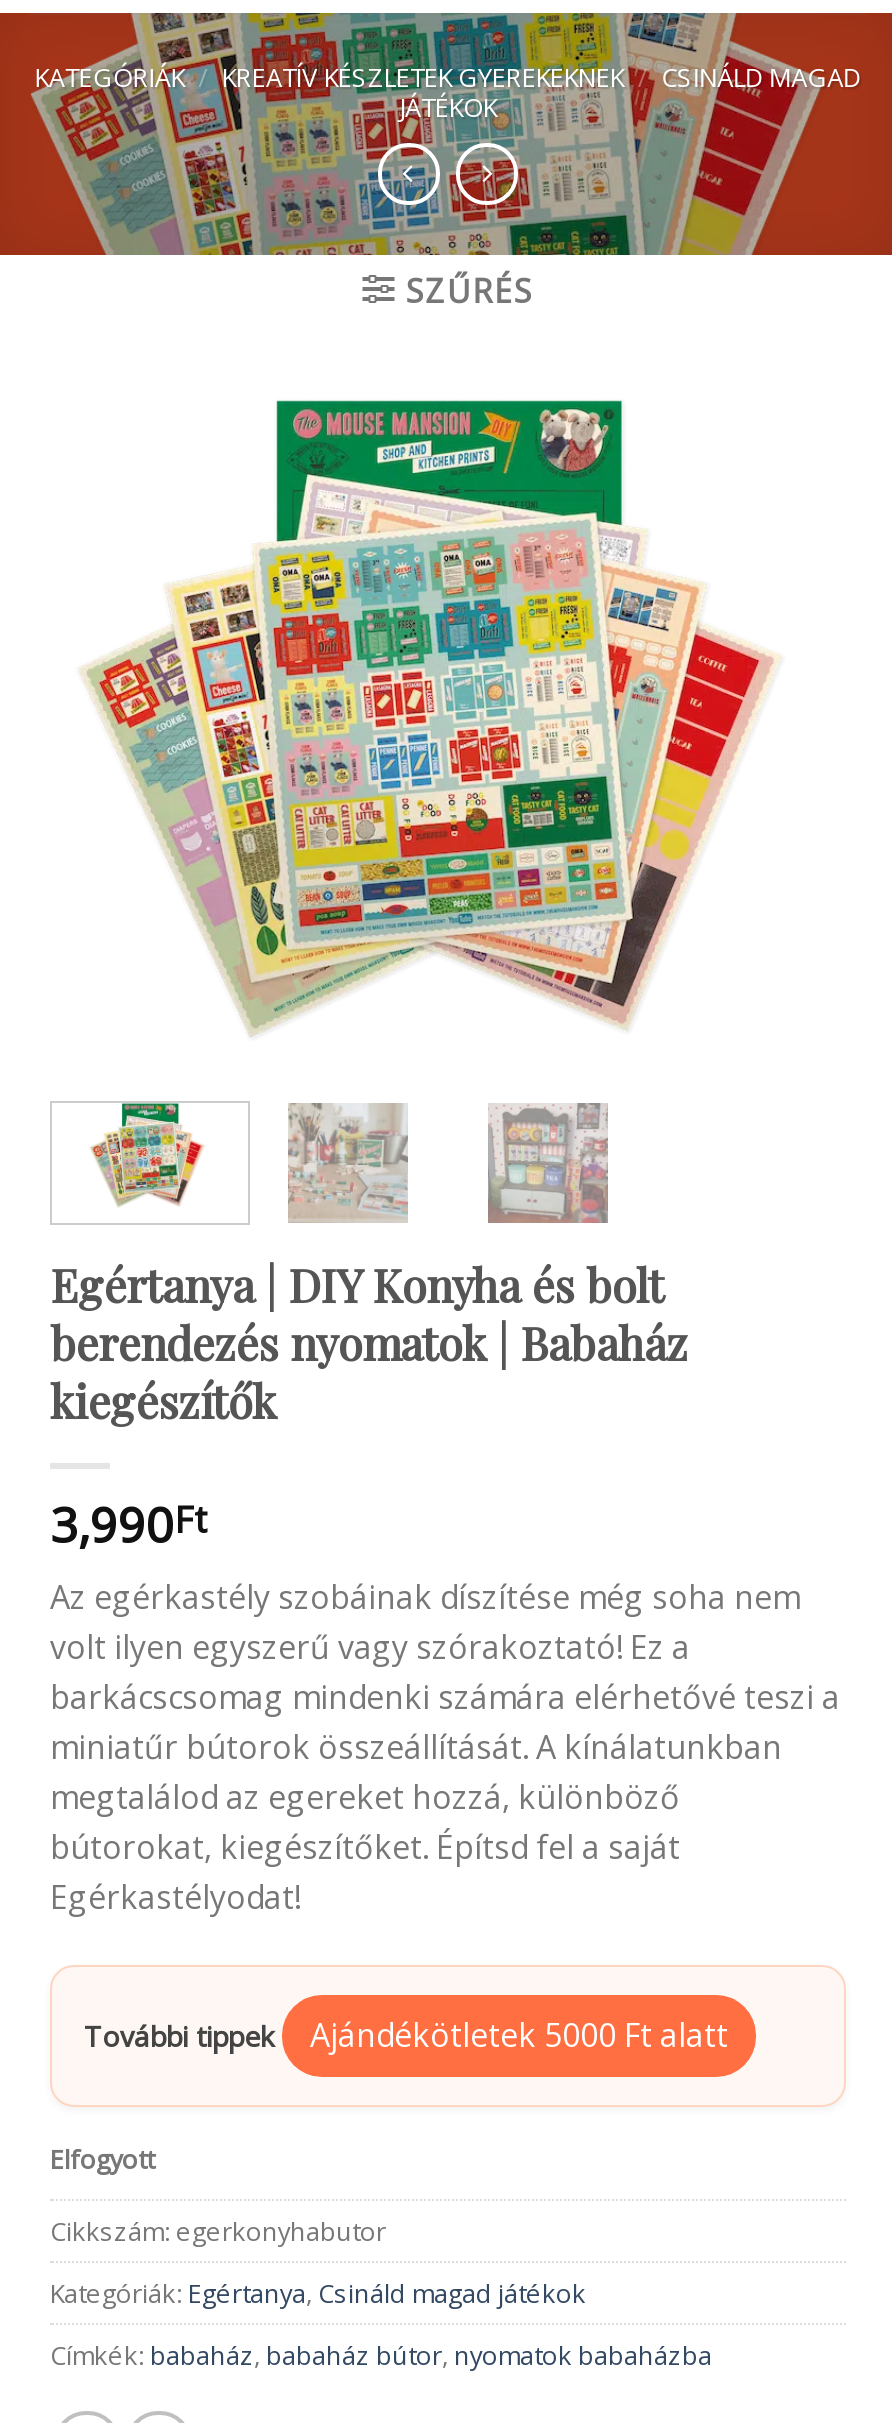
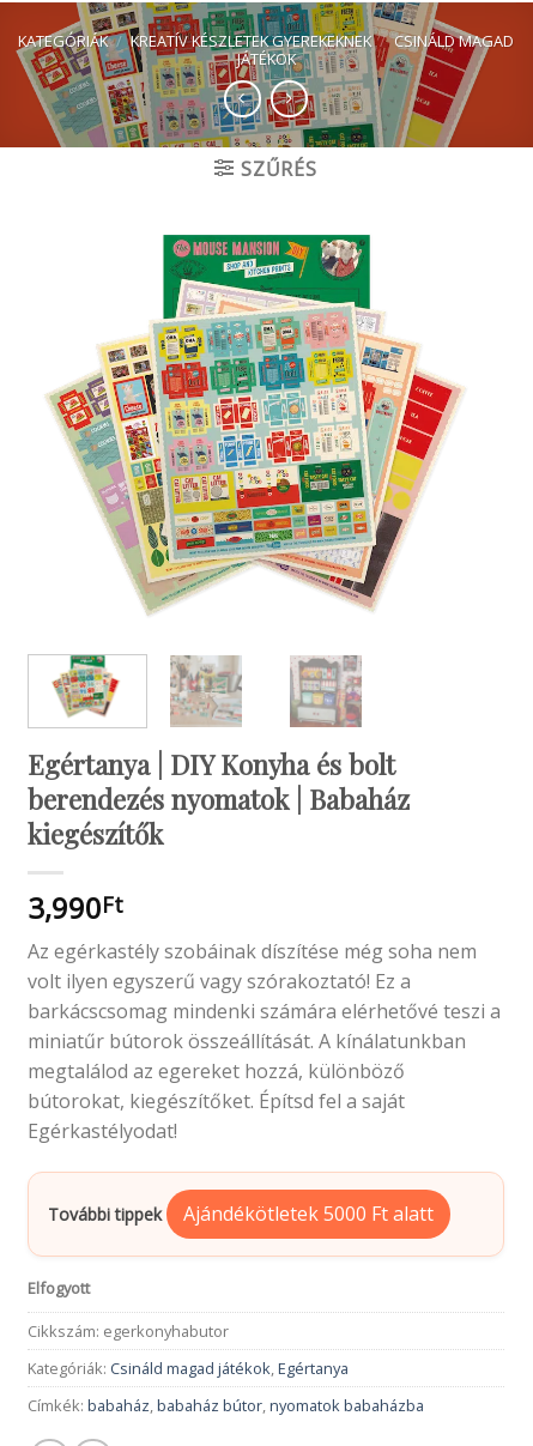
- Kategóriák: Egértanya, Csináld magad játékok
+ Kategóriák: Csináld magad játékok, Egértanya
